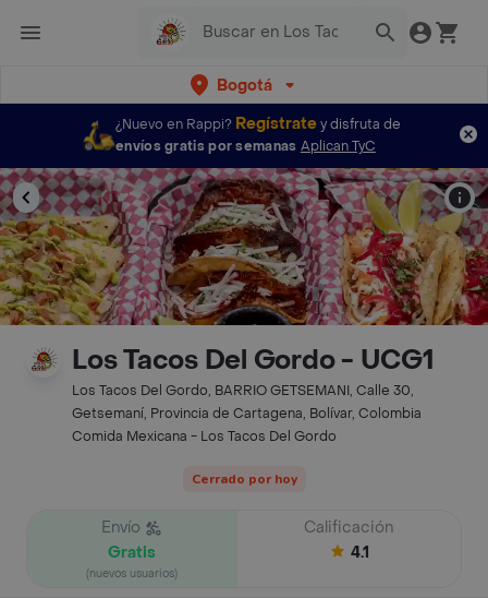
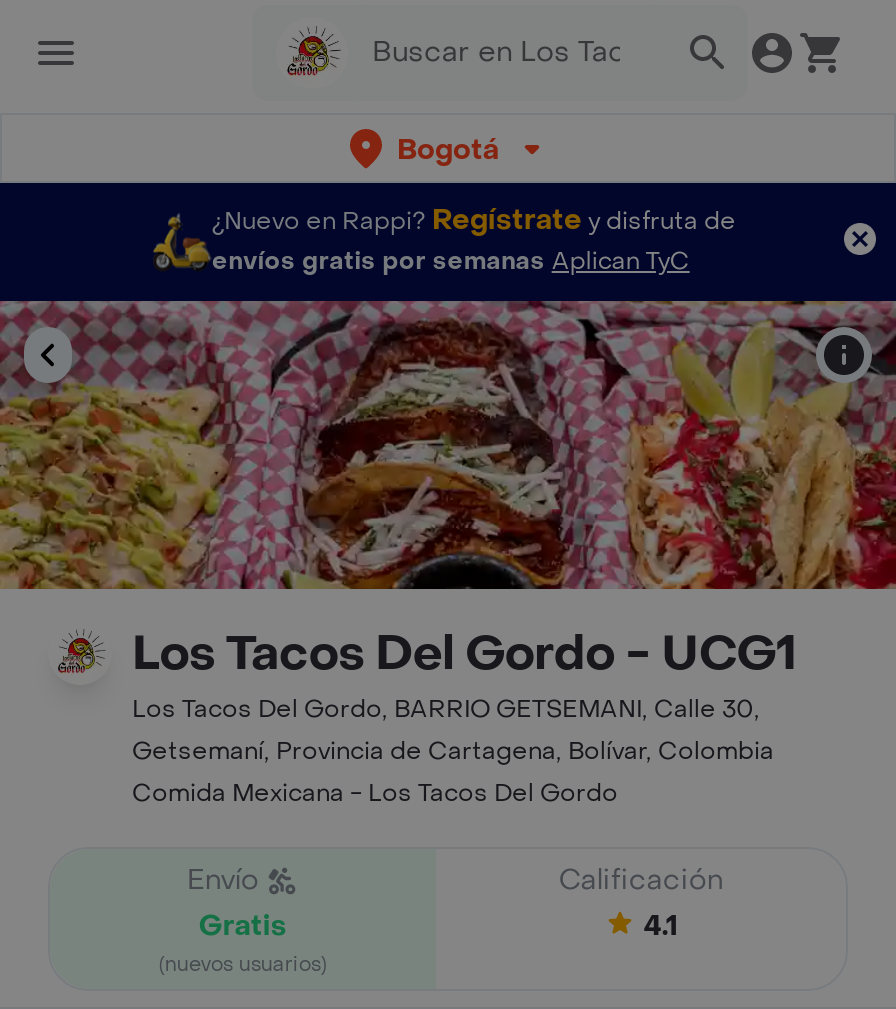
- Cerrado por hoy
